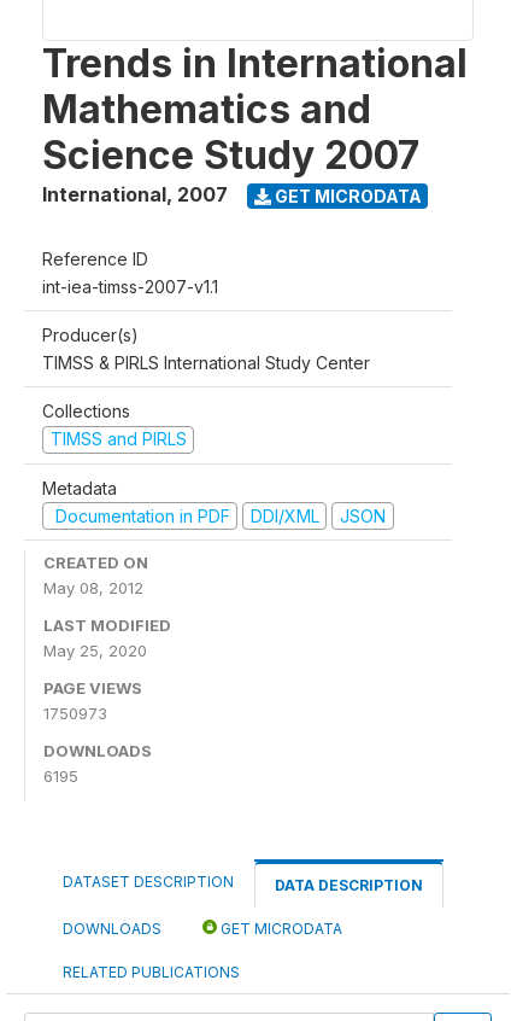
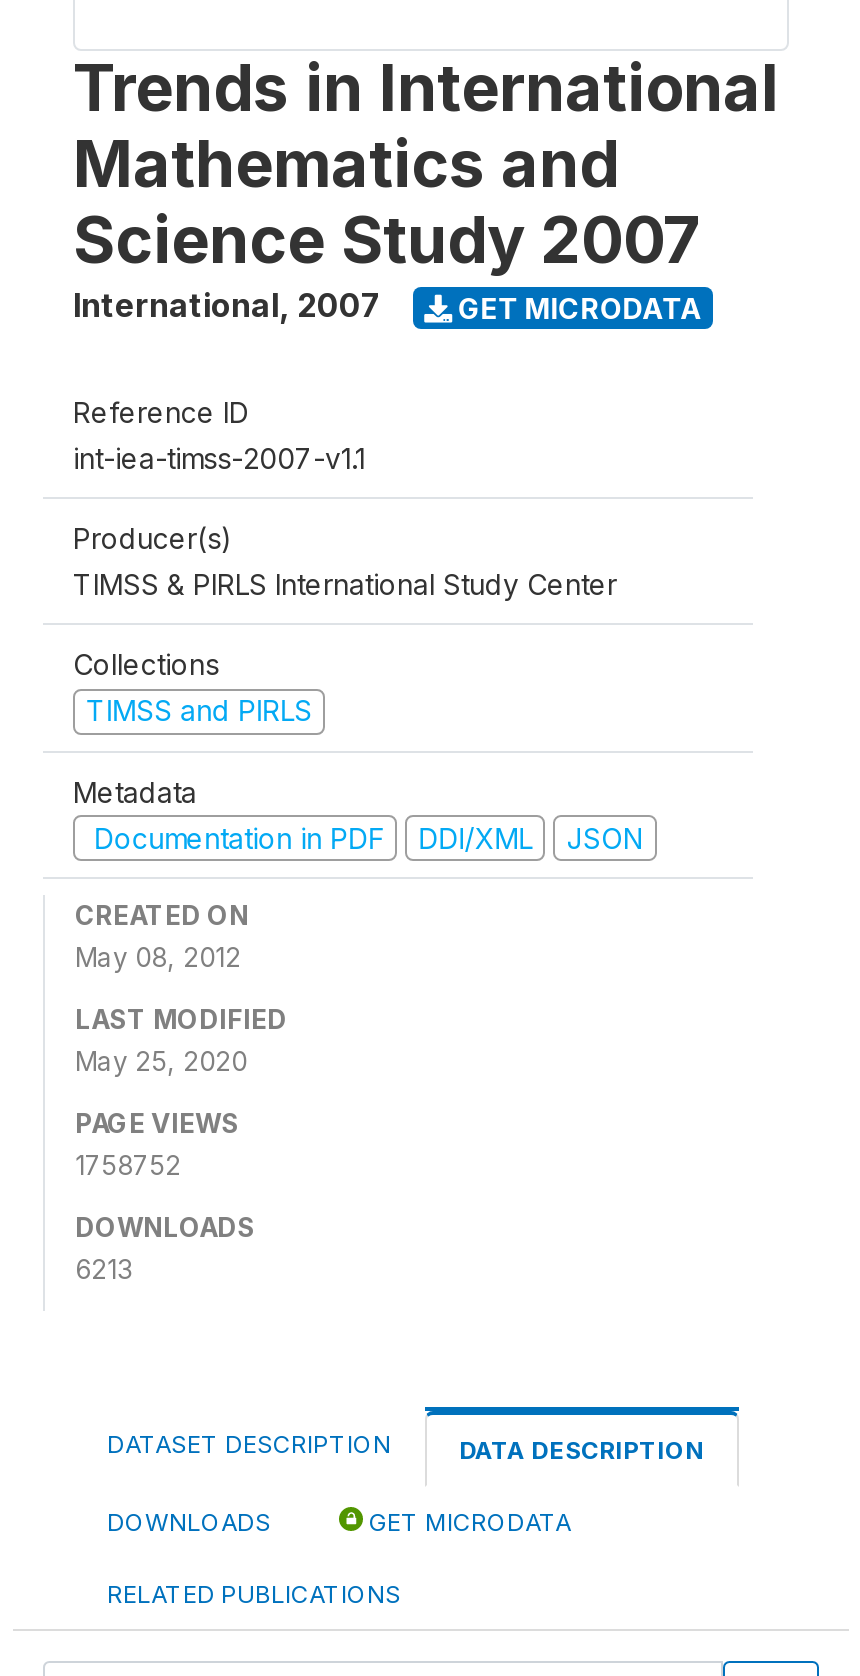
- 1750973
+ 1758752

- 6195
+ 6213
